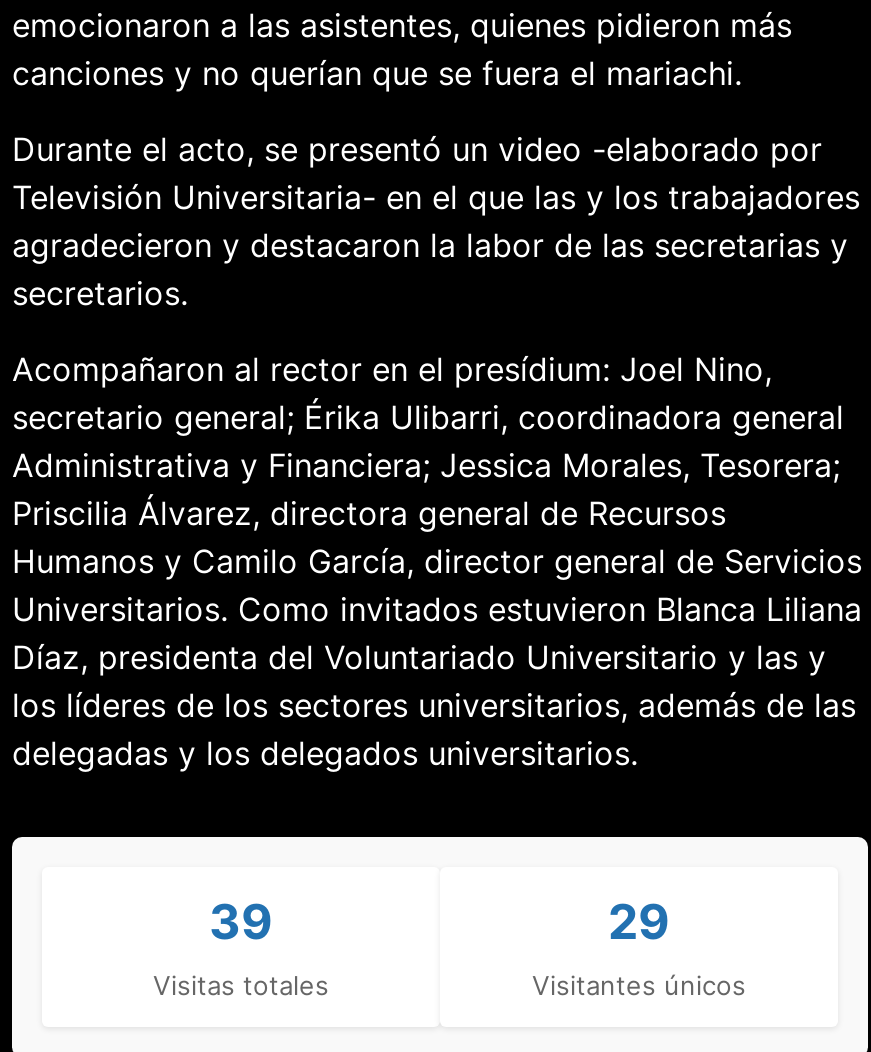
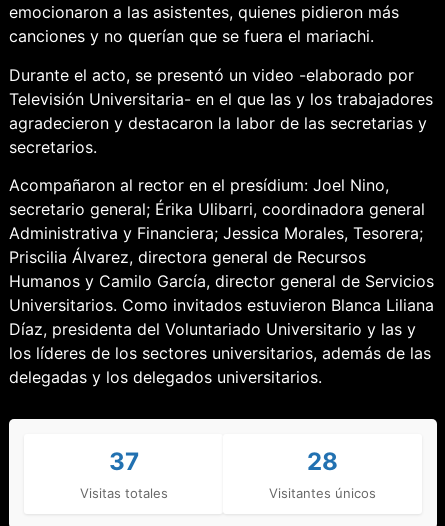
- 39
+ 37

- 29
+ 28
